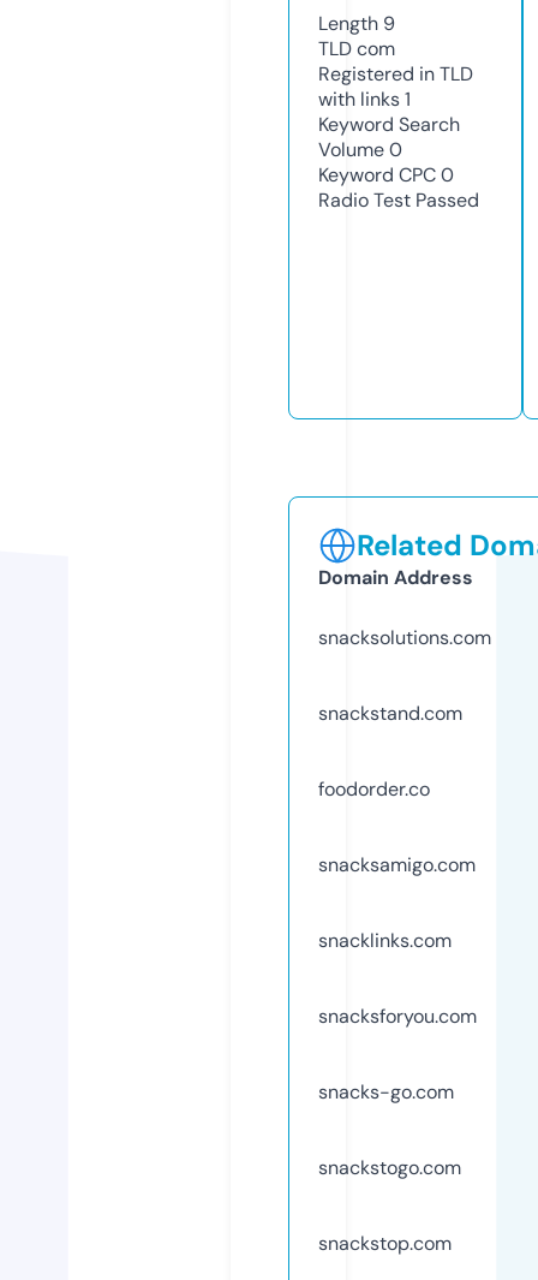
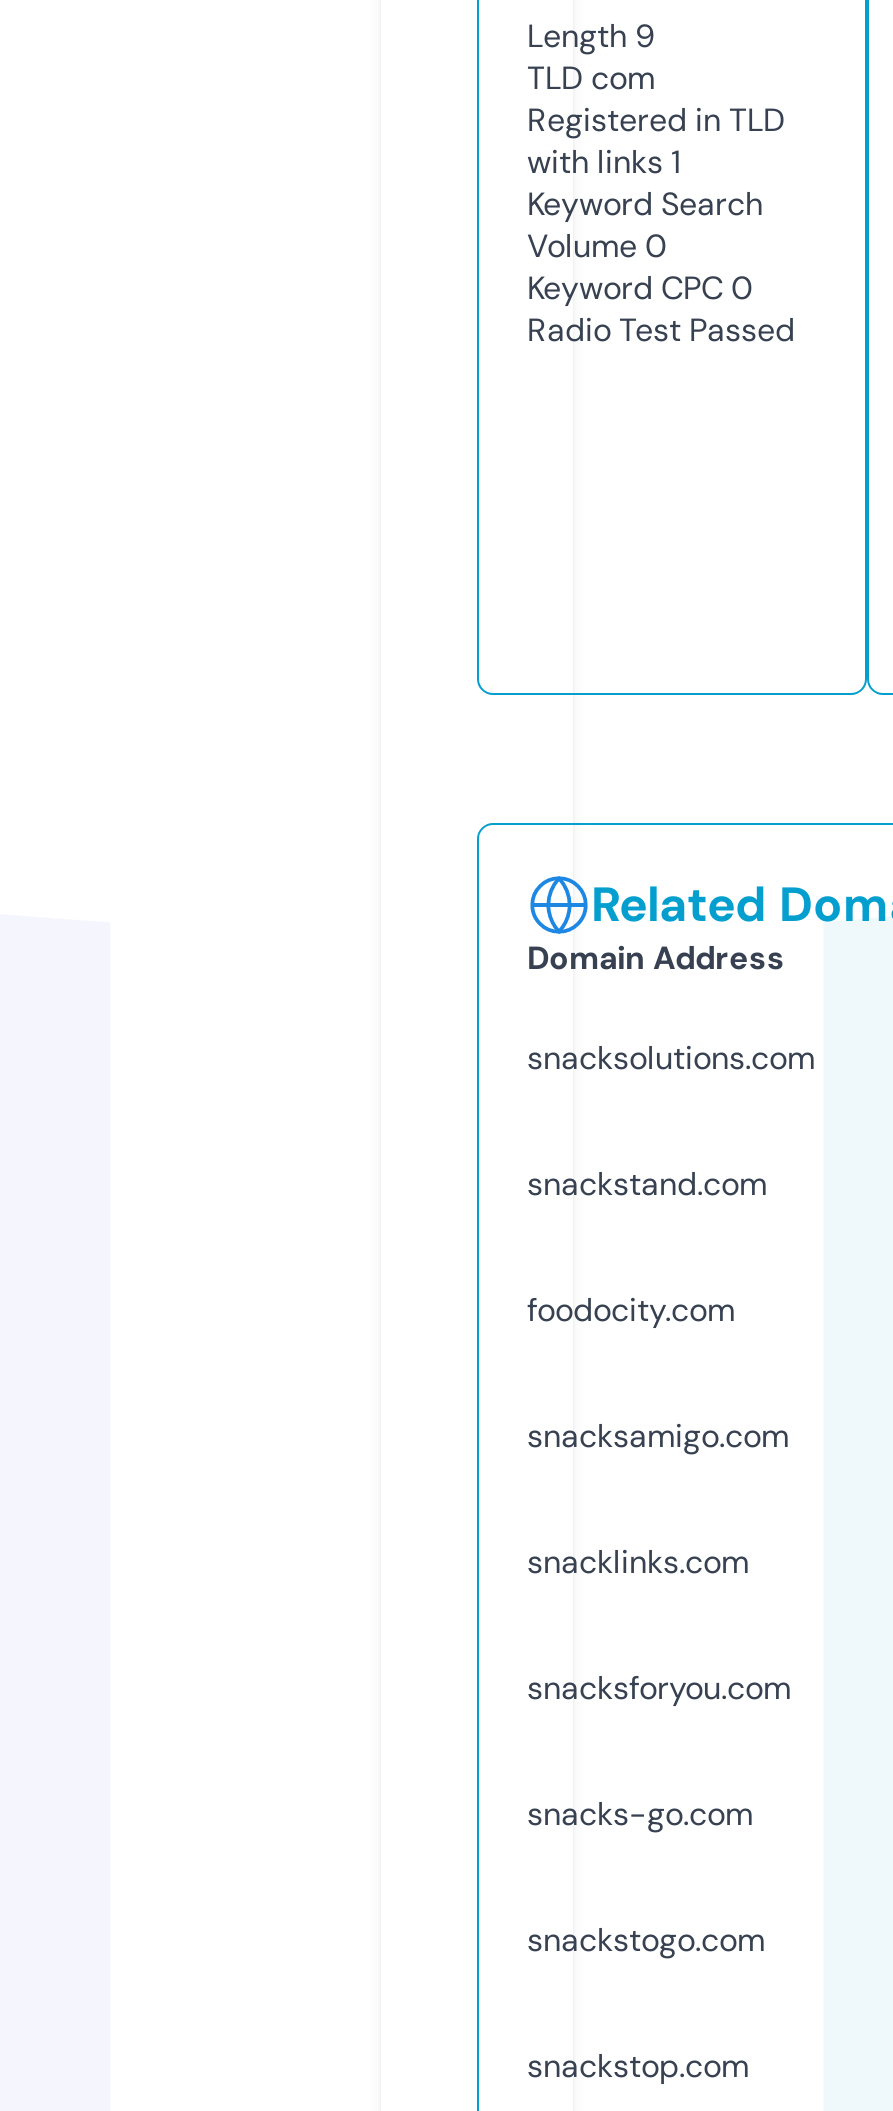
- foodorder.co
+ foodocity.com
